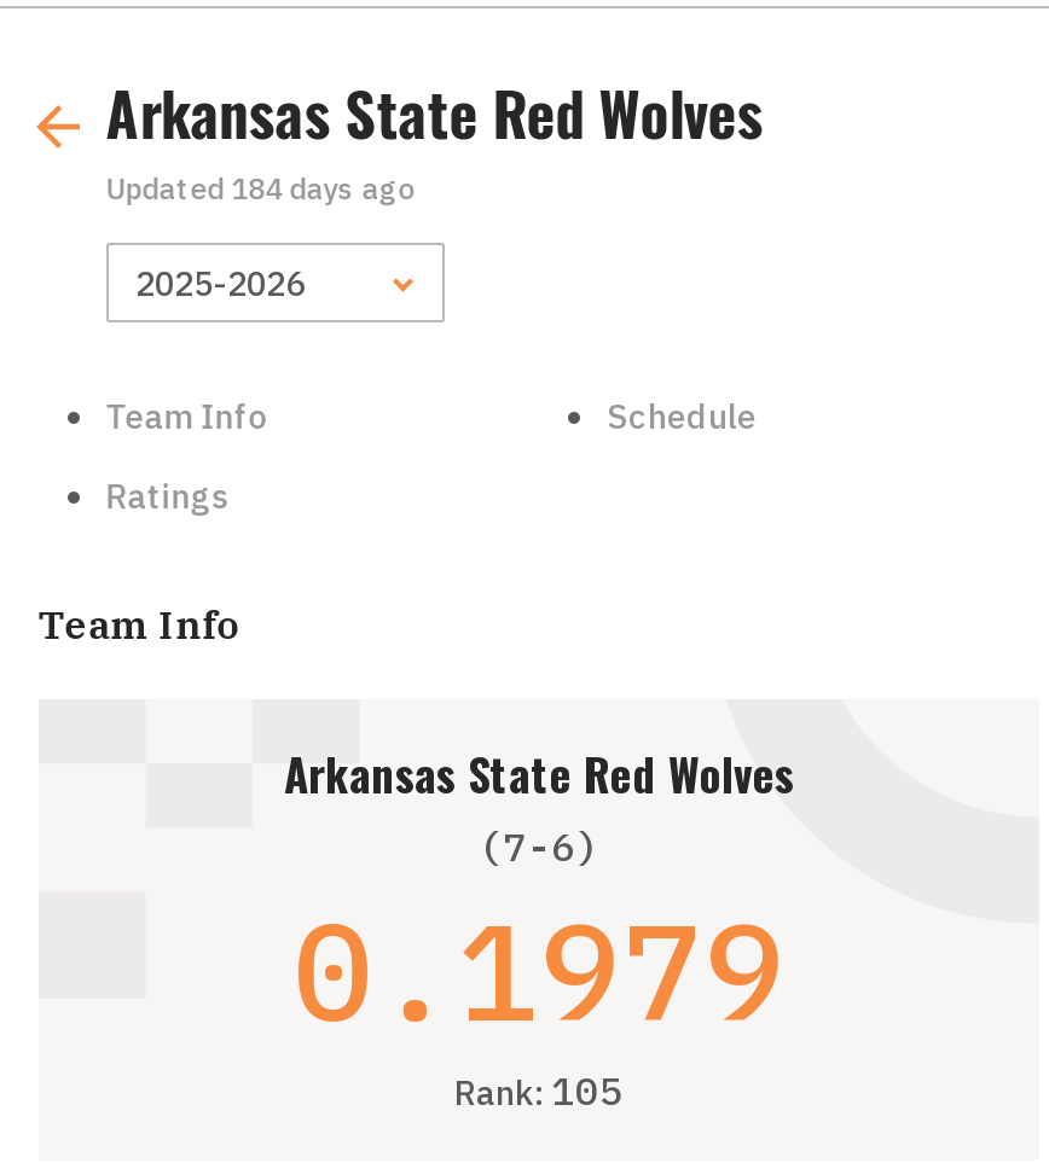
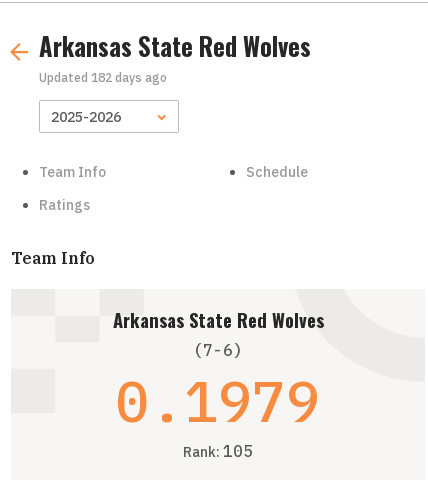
- Updated 184 days ago
+ Updated 182 days ago
